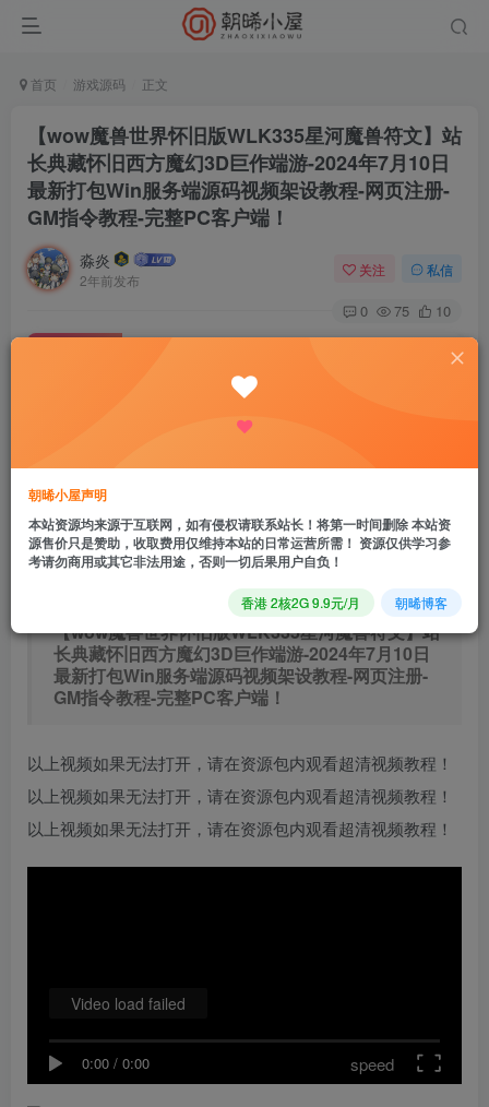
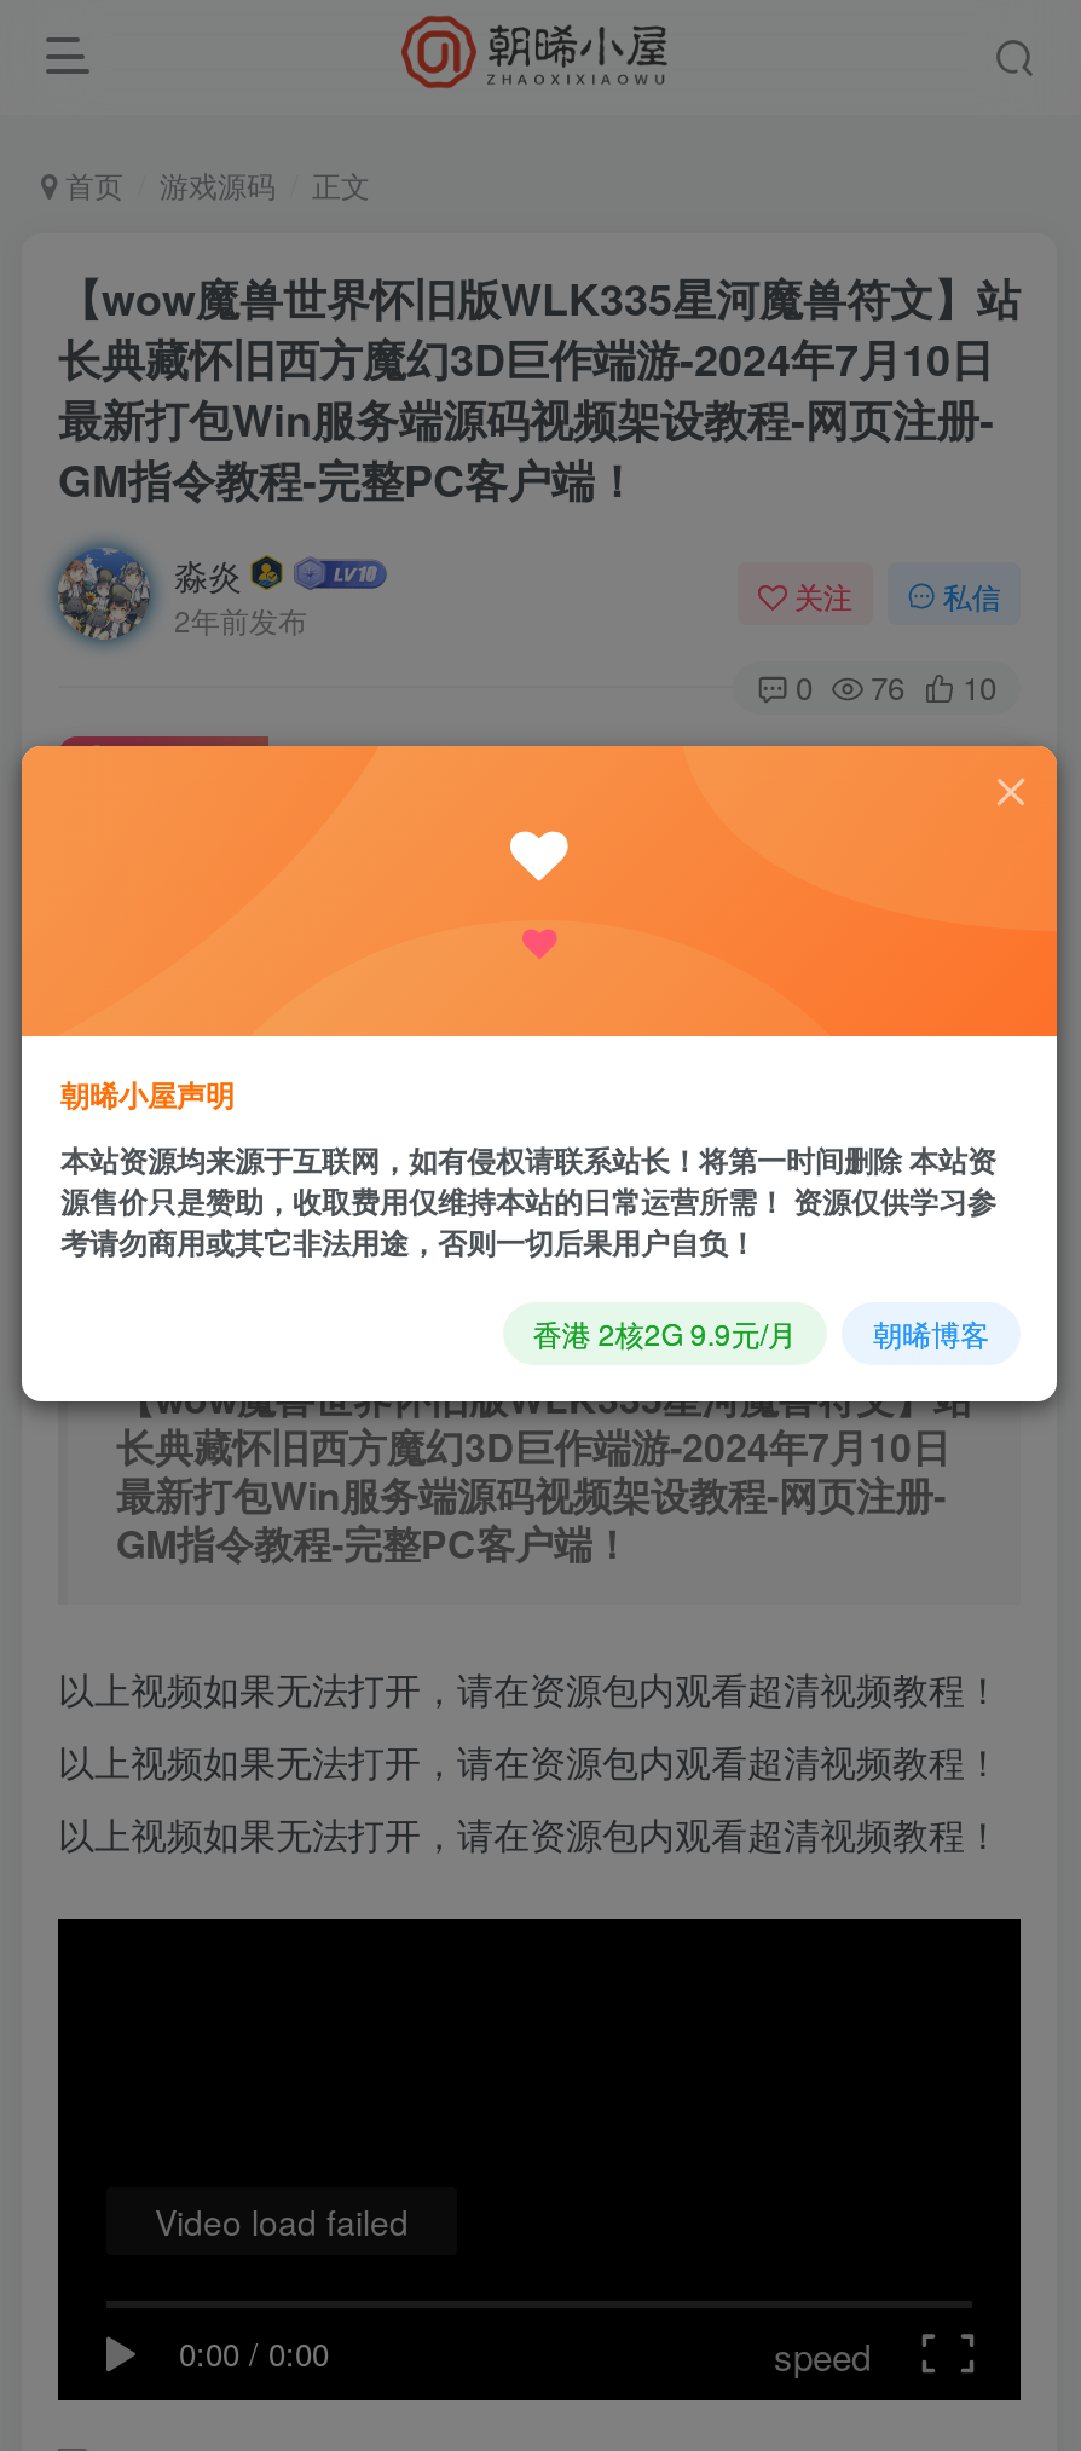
- 0 75 10
+ 0 76 10
